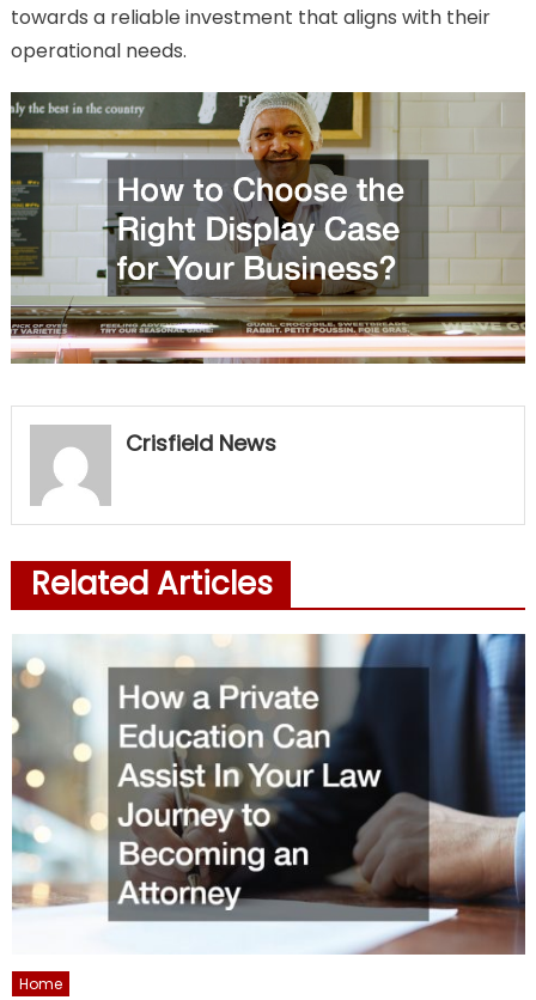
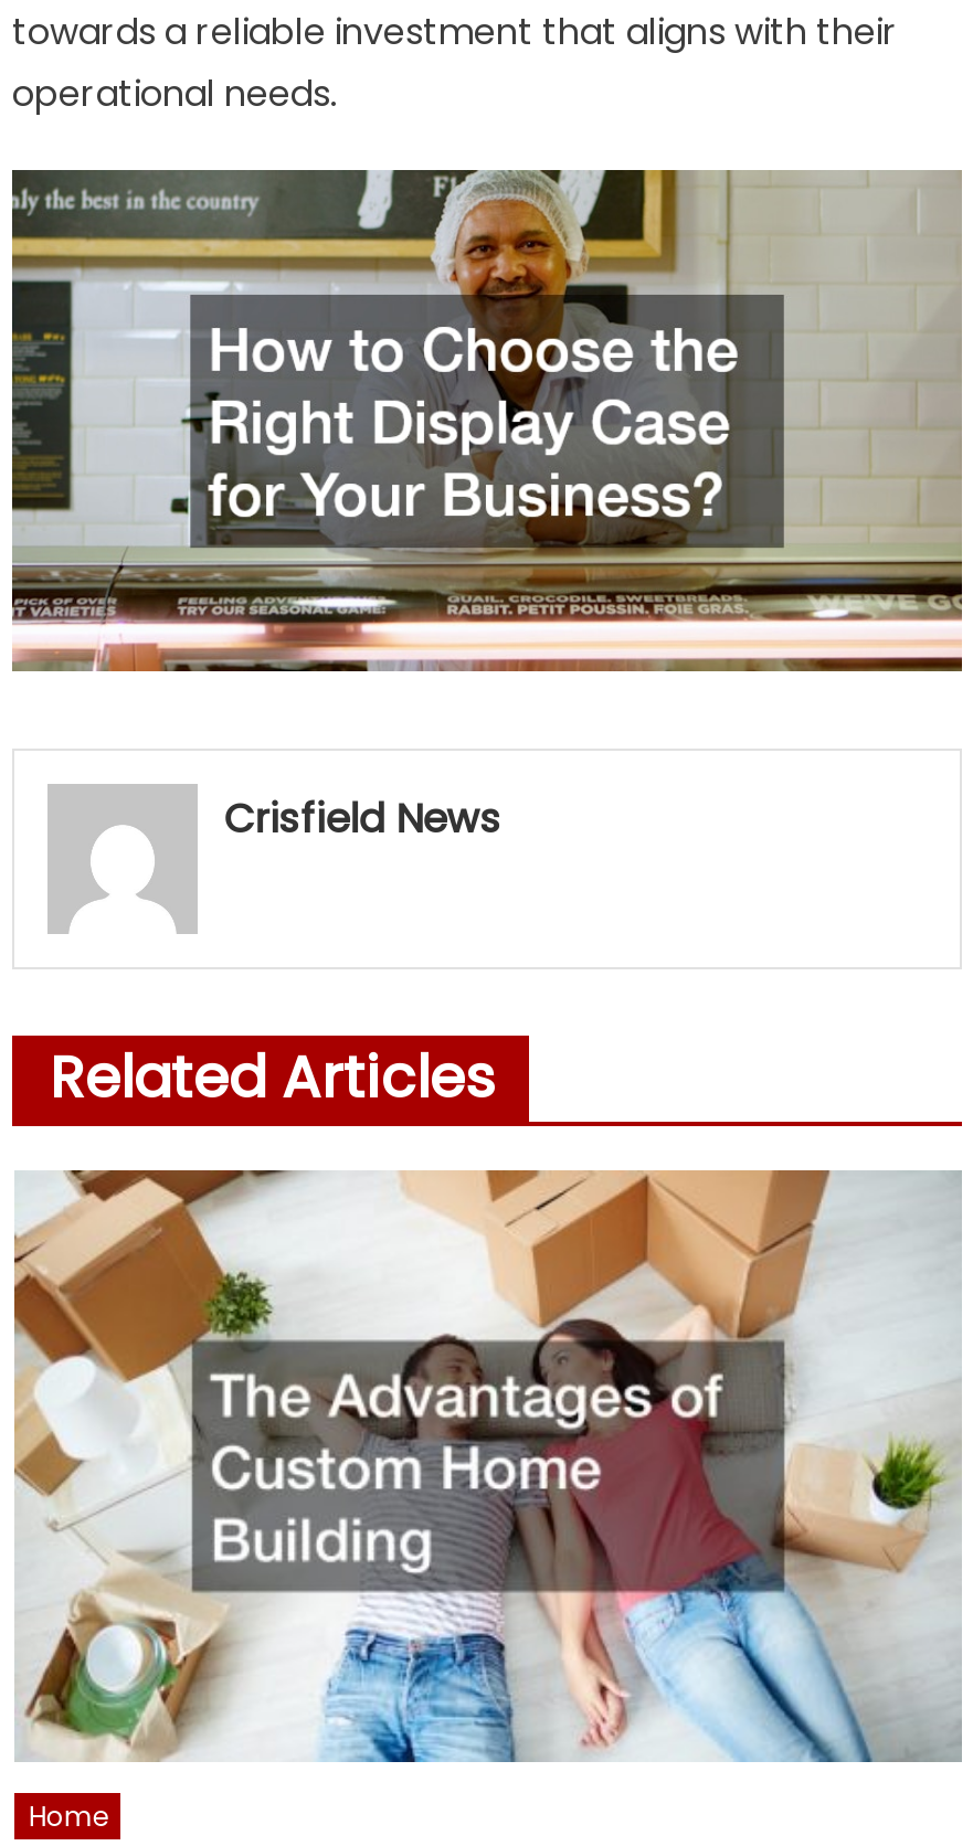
- [image]
+ [image]
